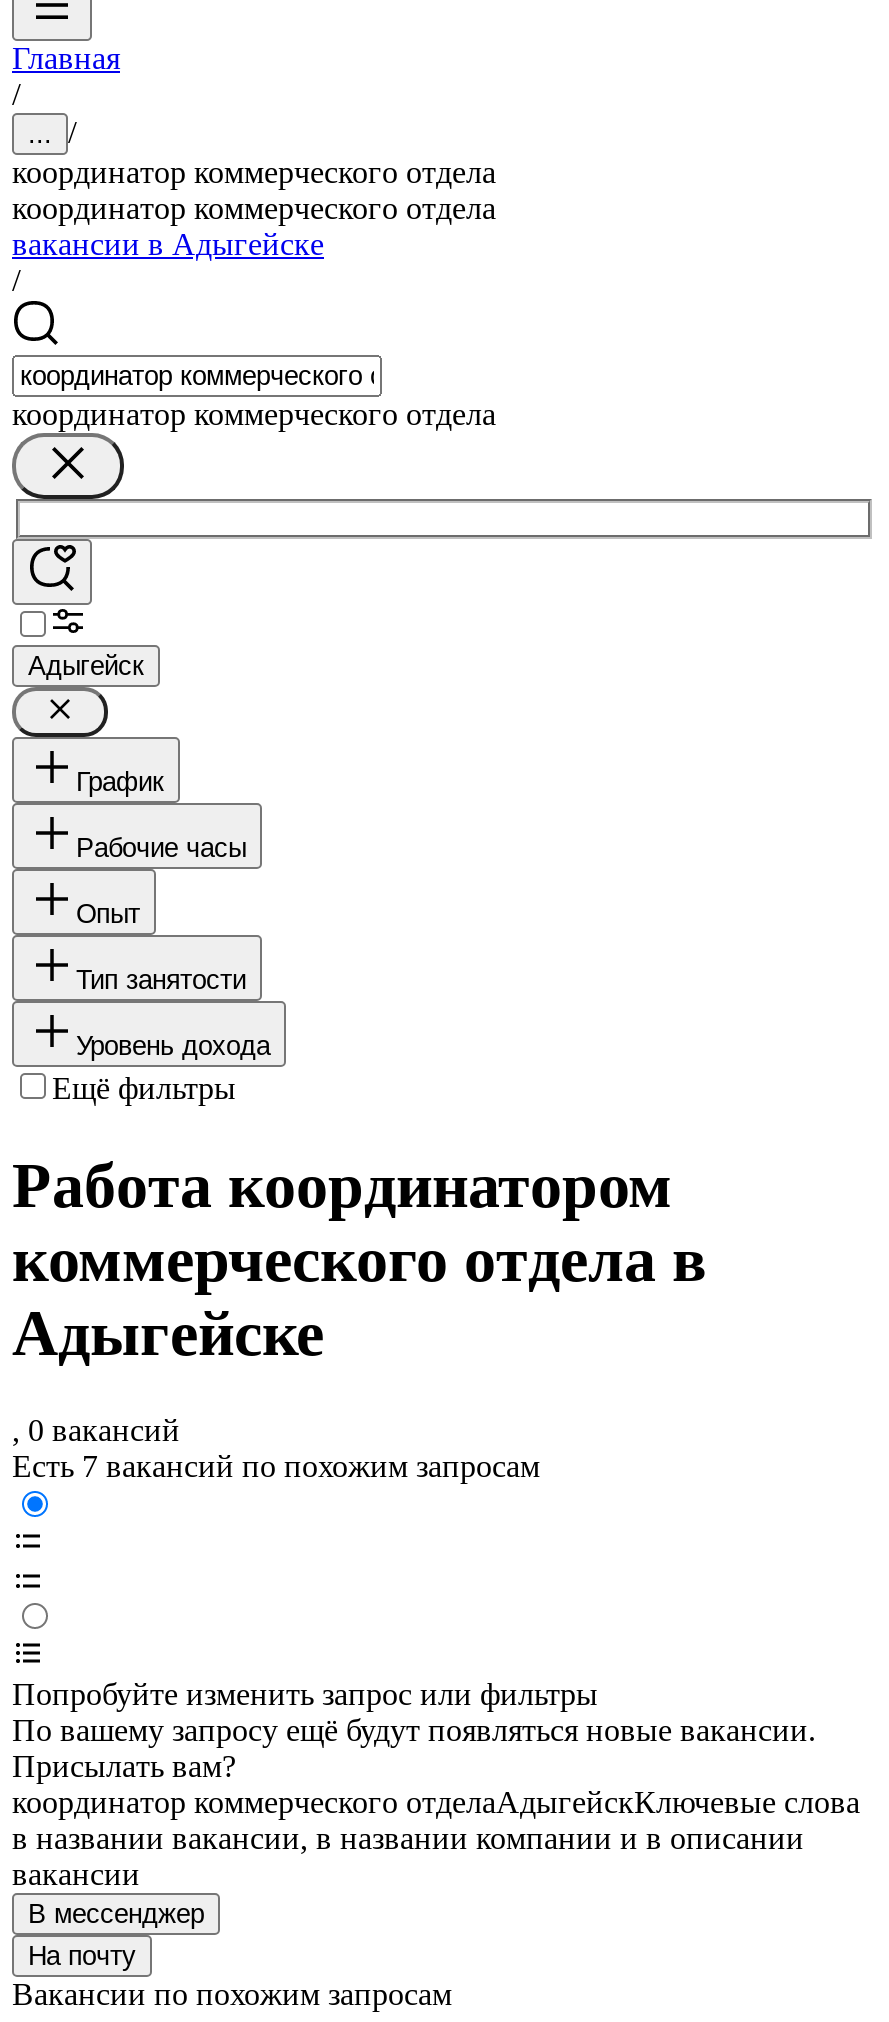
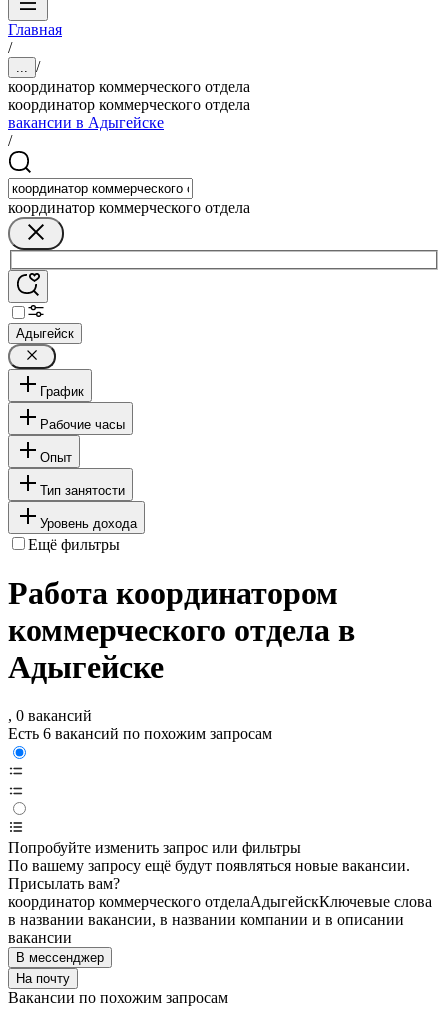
- Есть 7 вакансий по похожим запросам
+ Есть 6 вакансий по похожим запросам
